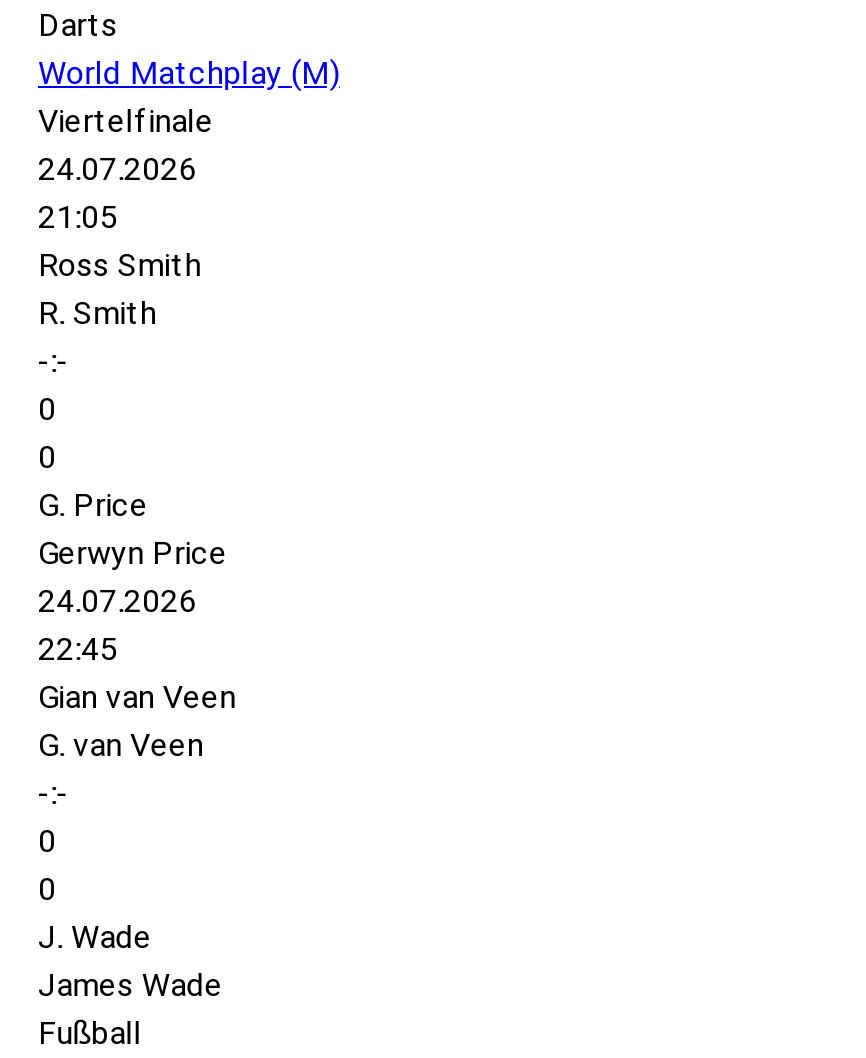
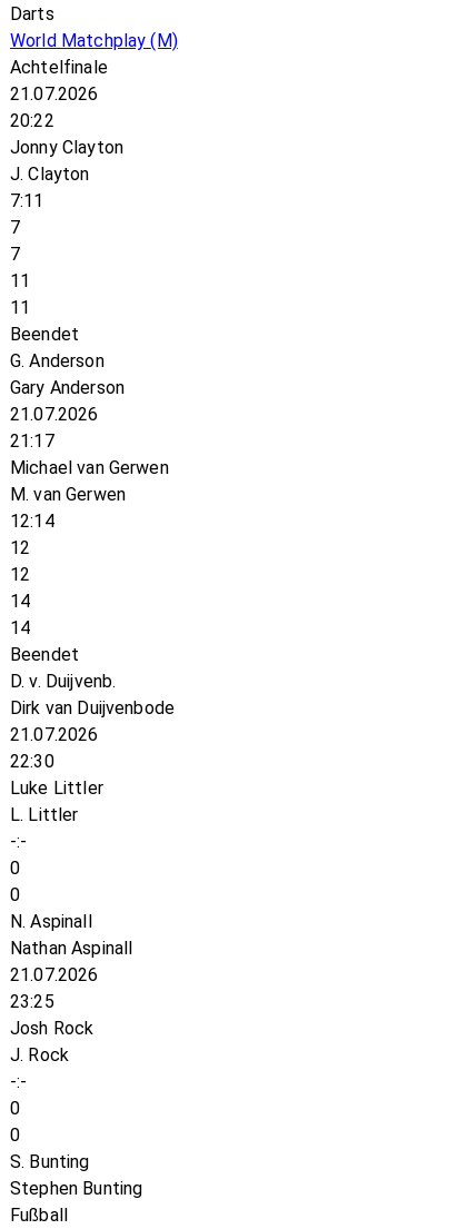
- Viertelfinale
- 24.07.2026
- 21:05
- Ross Smith
- R. Smith
+ Achtelfinale
+ 21.07.2026
+ 20:22
+ Jonny Clayton
+ J. Clayton
+ 7:11
+ 7
+ 7
+ 11
+ 11
+ Beendet
+ G. Anderson
+ Gary Anderson
+ 21.07.2026
+ 21:17
+ Michael van Gerwen
+ M. van Gerwen
+ 12:14
+ 12
+ 12
+ 14
+ 14
+ Beendet
+ D. v. Duijvenb.
+ Dirk van Duijvenbode
+ 21.07.2026
+ 22:30
+ Luke Littler
+ L. Littler

- G. Price
- Gerwyn Price
- 24.07.2026
- 22:45
- Gian van Veen
- G. van Veen
+ N. Aspinall
+ Nathan Aspinall
+ 21.07.2026
+ 23:25
+ Josh Rock
+ J. Rock

- J. Wade
- James Wade
+ S. Bunting
+ Stephen Bunting
